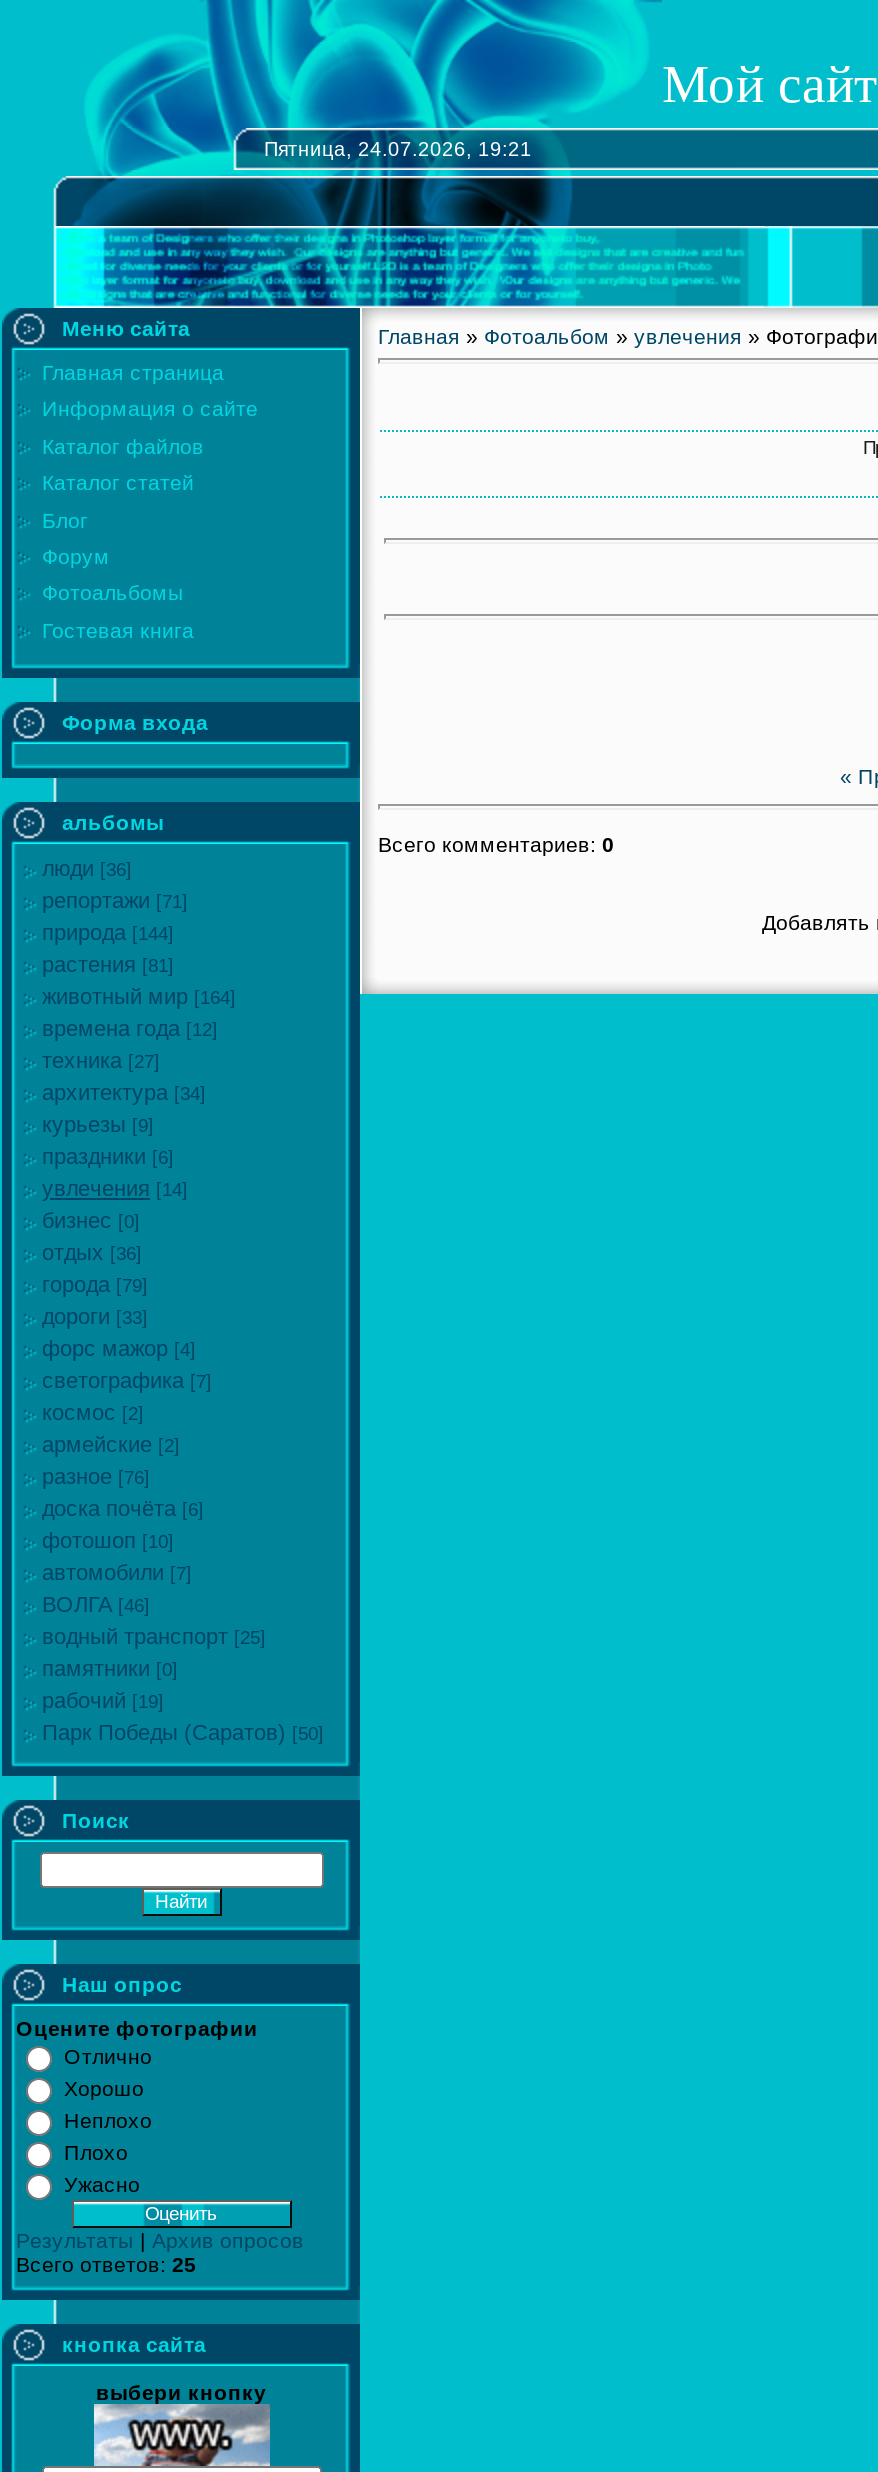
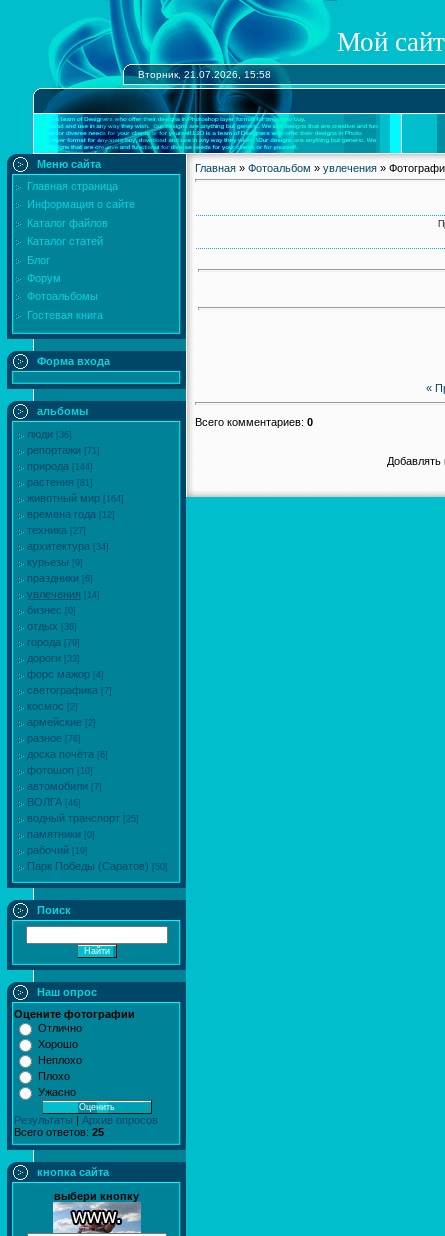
- Пятница, 24.07.2026, 19:21
+ Вторник, 21.07.2026, 15:58
